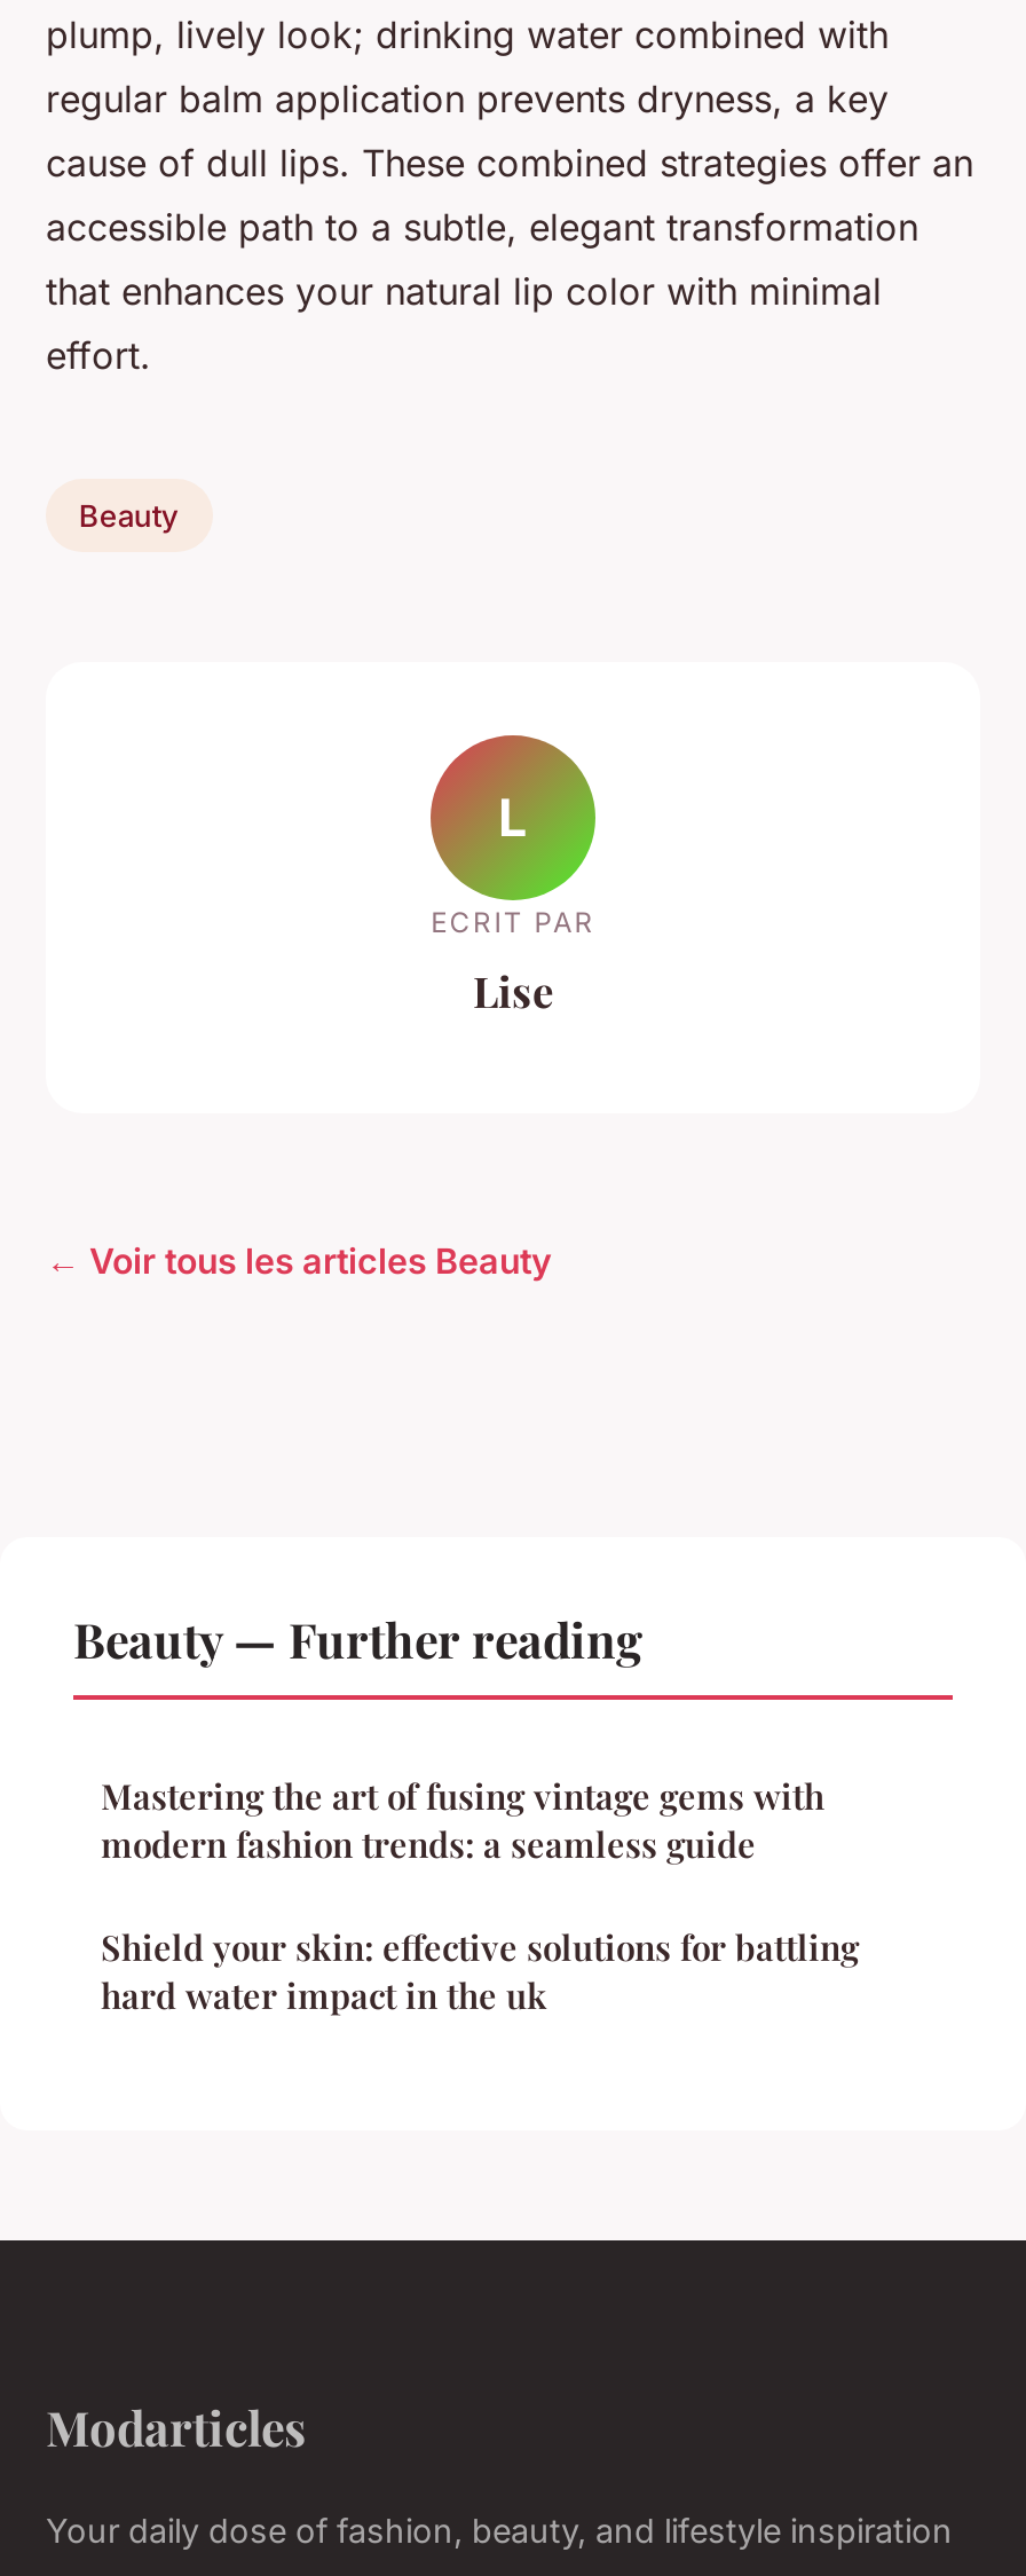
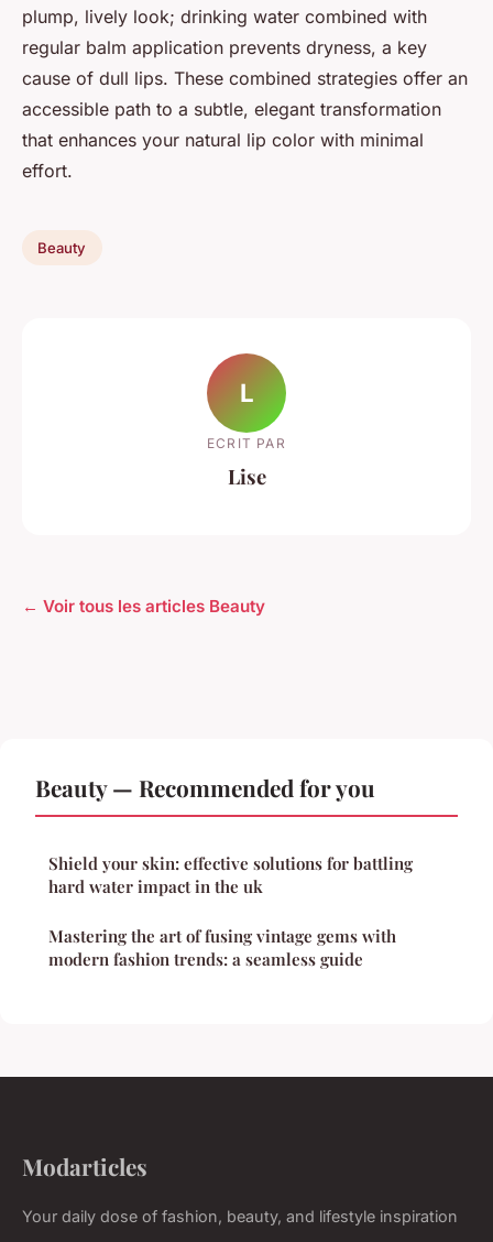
- Beauty — Further reading
+ Beauty — Recommended for you

moved down: Mastering the art of fusing vintage gems with | modern fashion trends: a seamless guide

moved up: Shield your skin: effective solutions for battling | hard water impact in the uk
